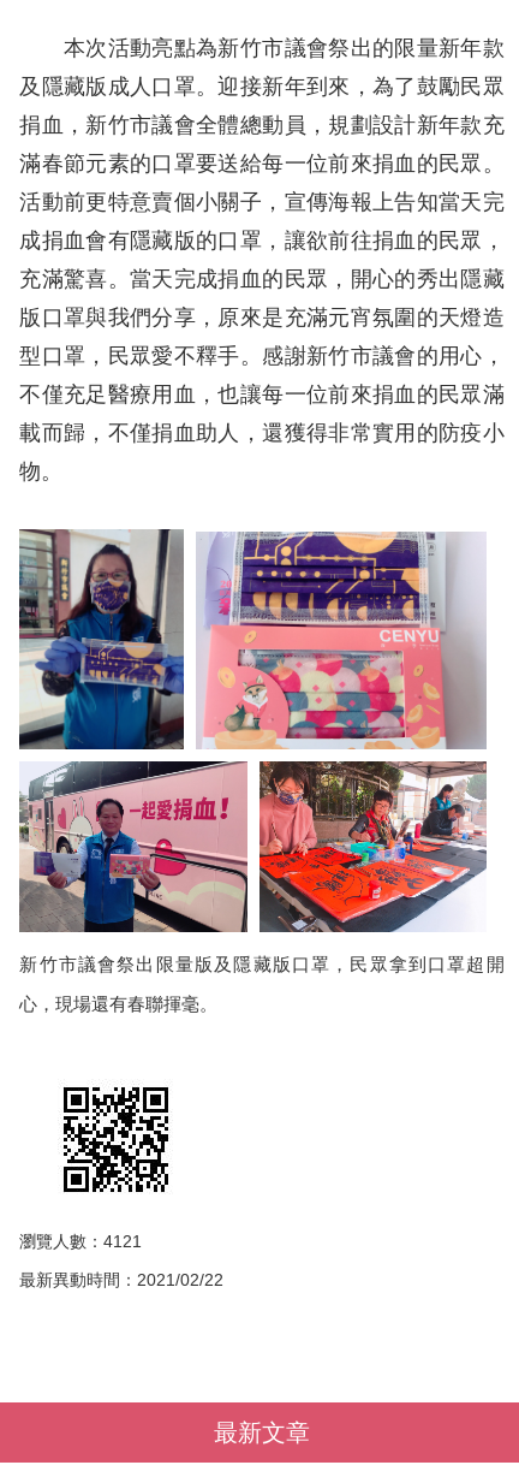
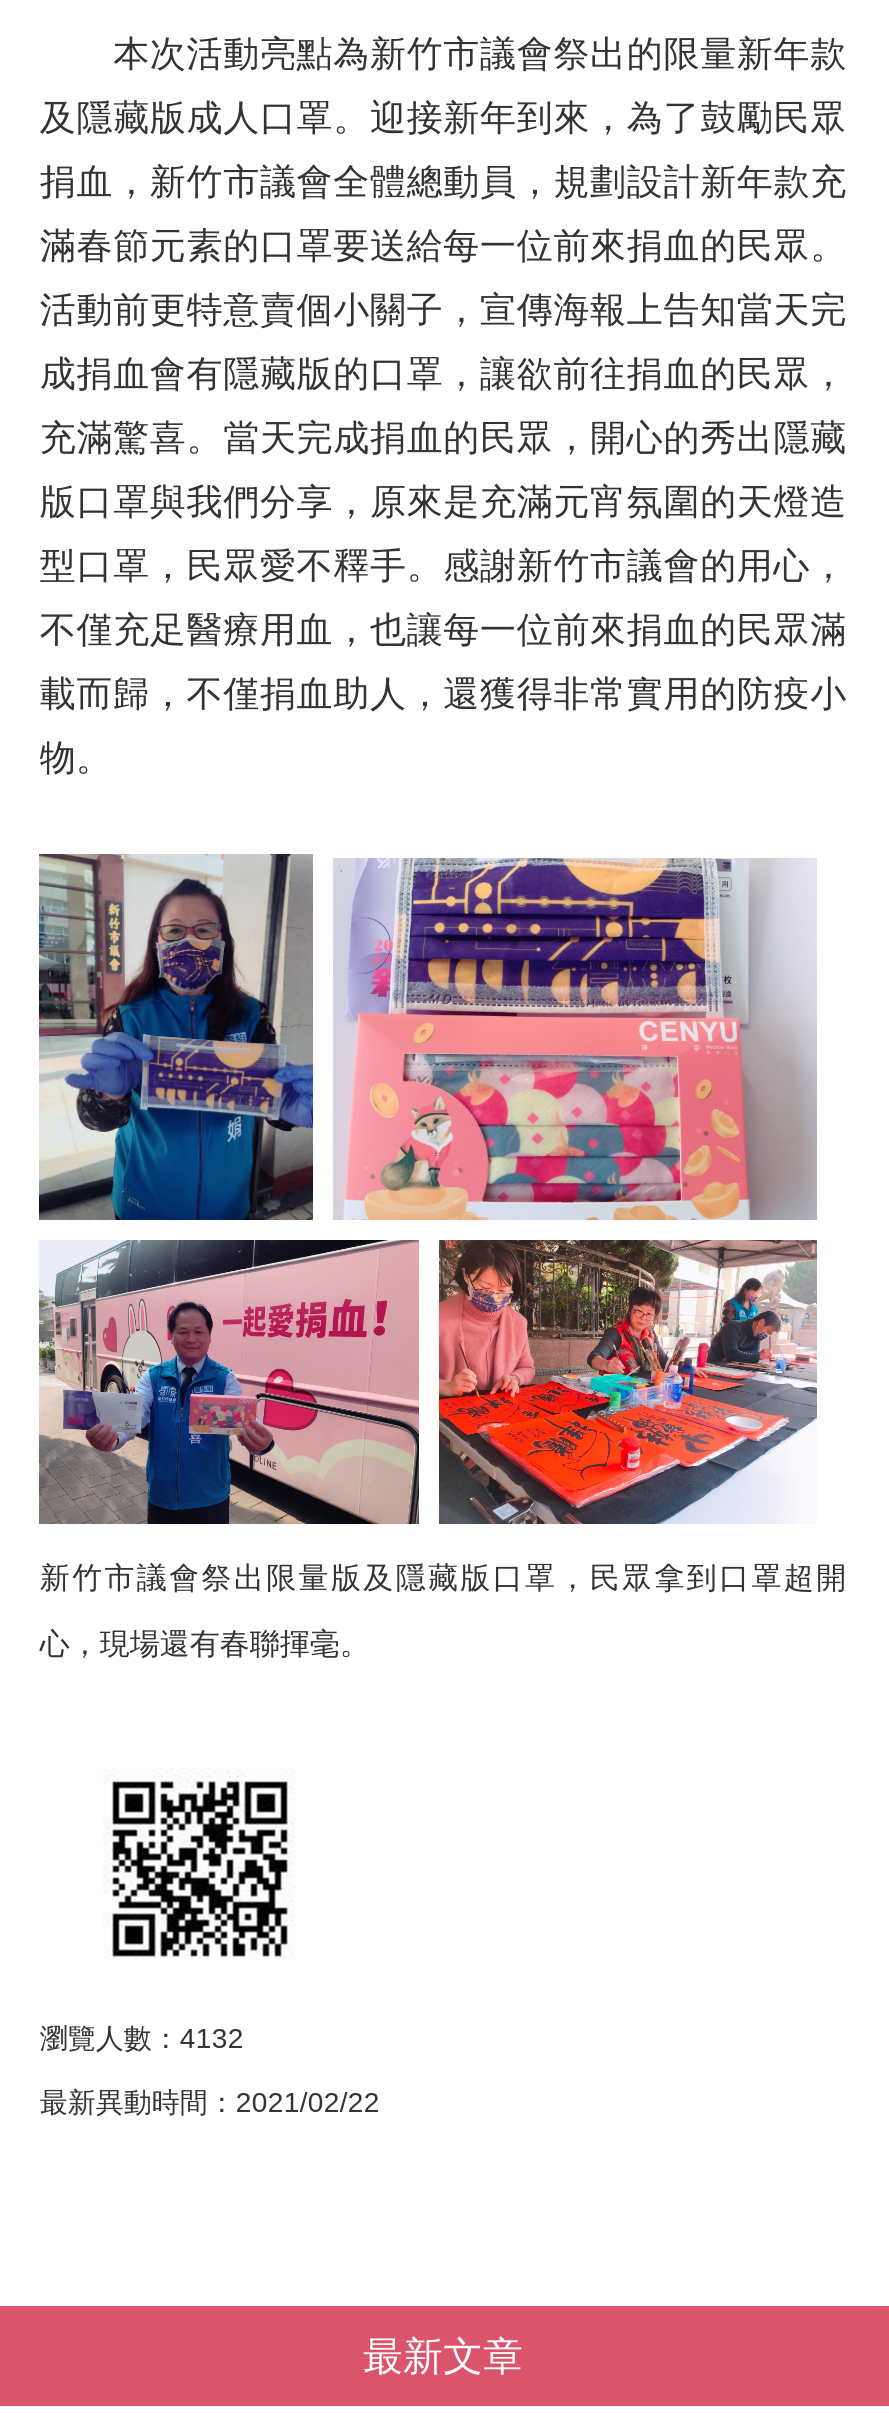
- 瀏覽人數：4121
+ 瀏覽人數：4132
